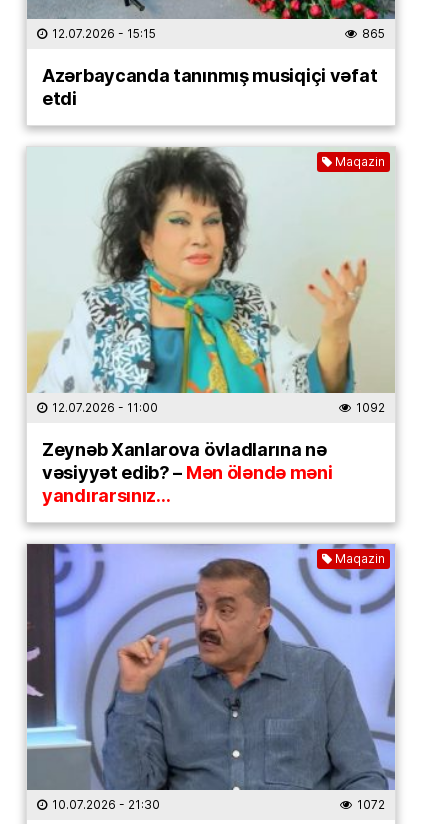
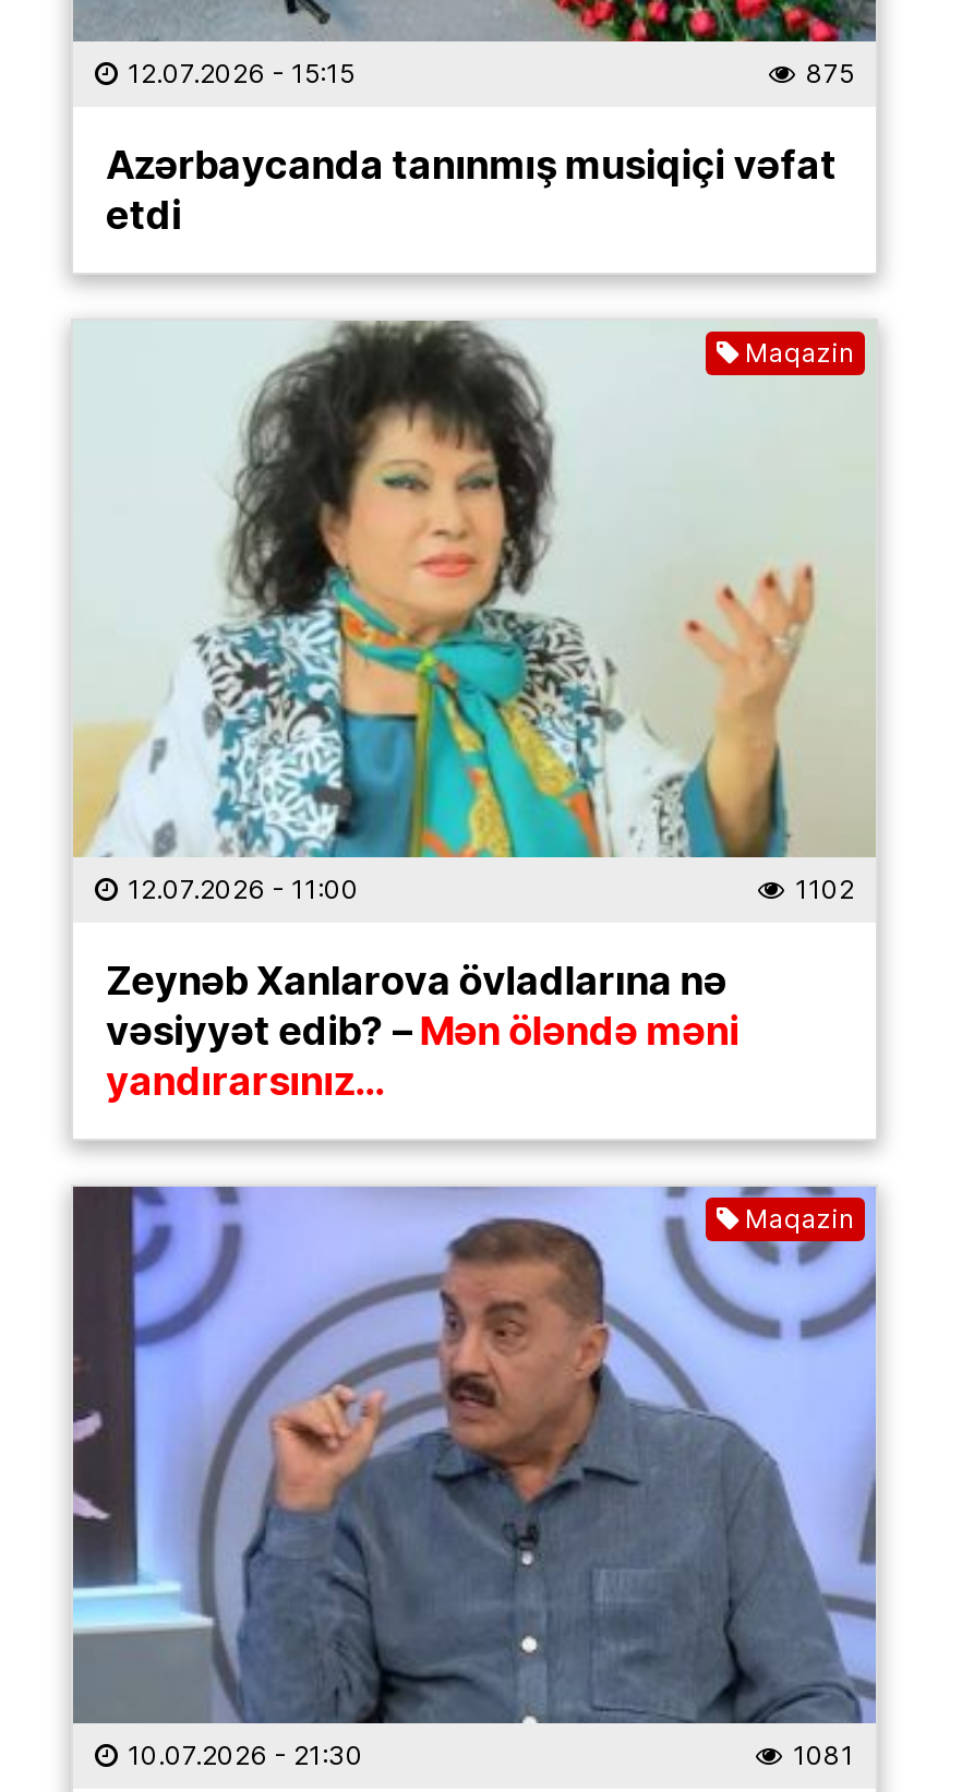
- 865
+ 875

- 1092
+ 1102

- 1072
+ 1081
